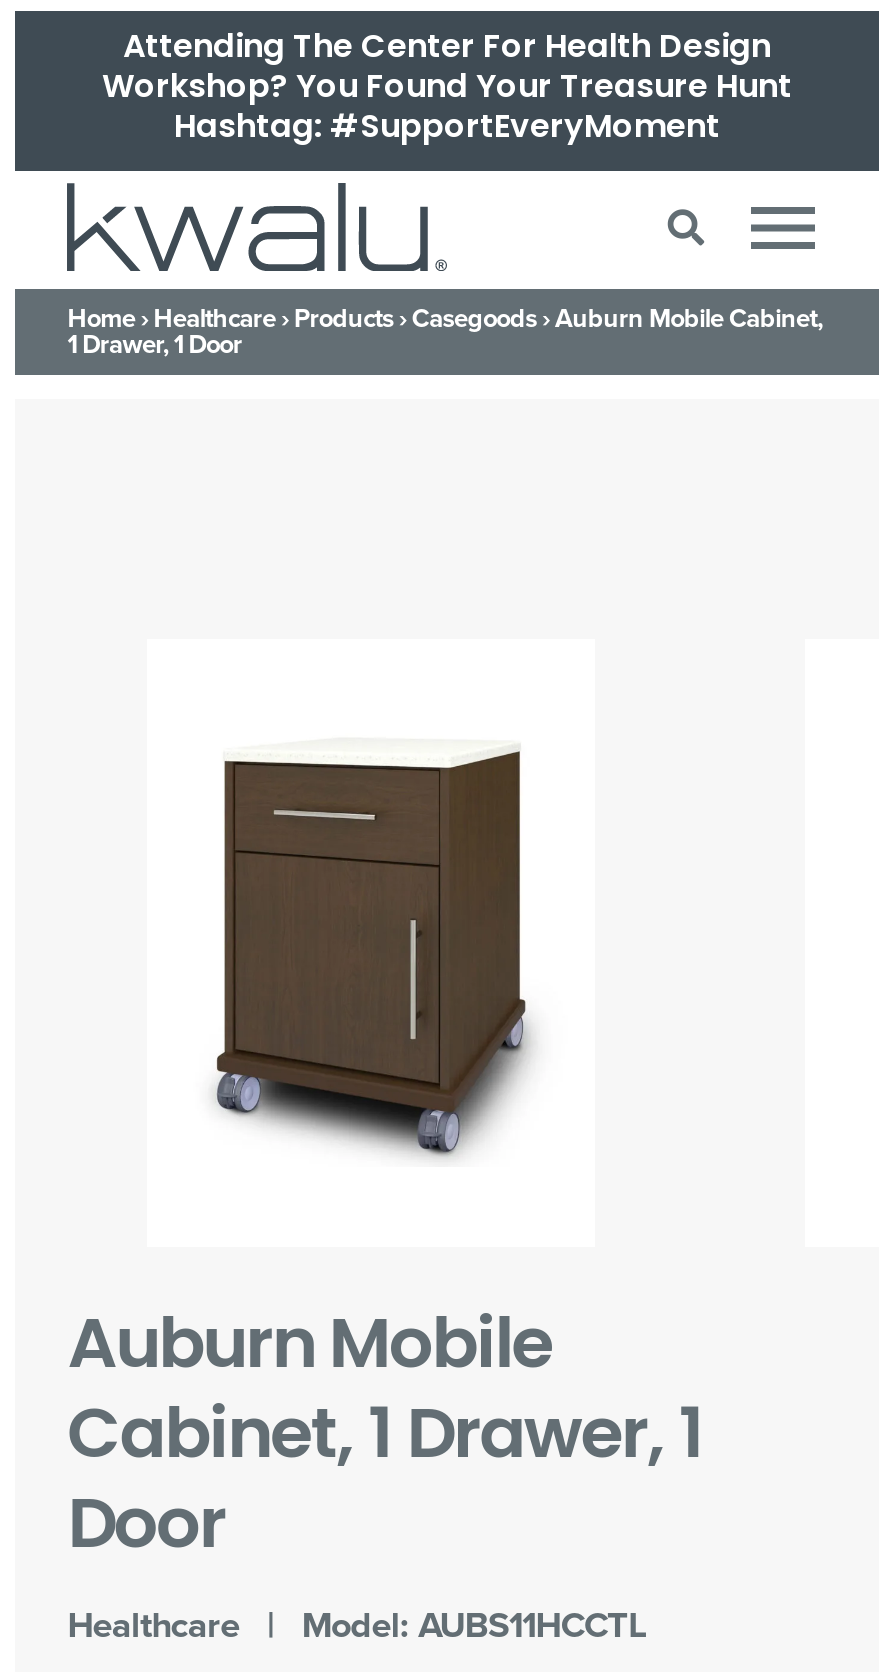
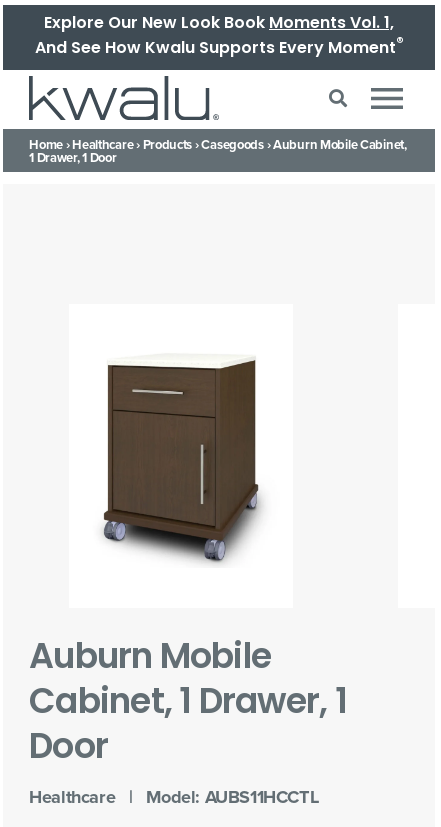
- Attending The Center For Health Design
- Workshop? You Found Your Treasure Hunt
- Hashtag: #SupportEveryMoment
+ Explore Our New Look Book Moments Vol. 1,
+ And See How Kwalu Supports Every Moment®
